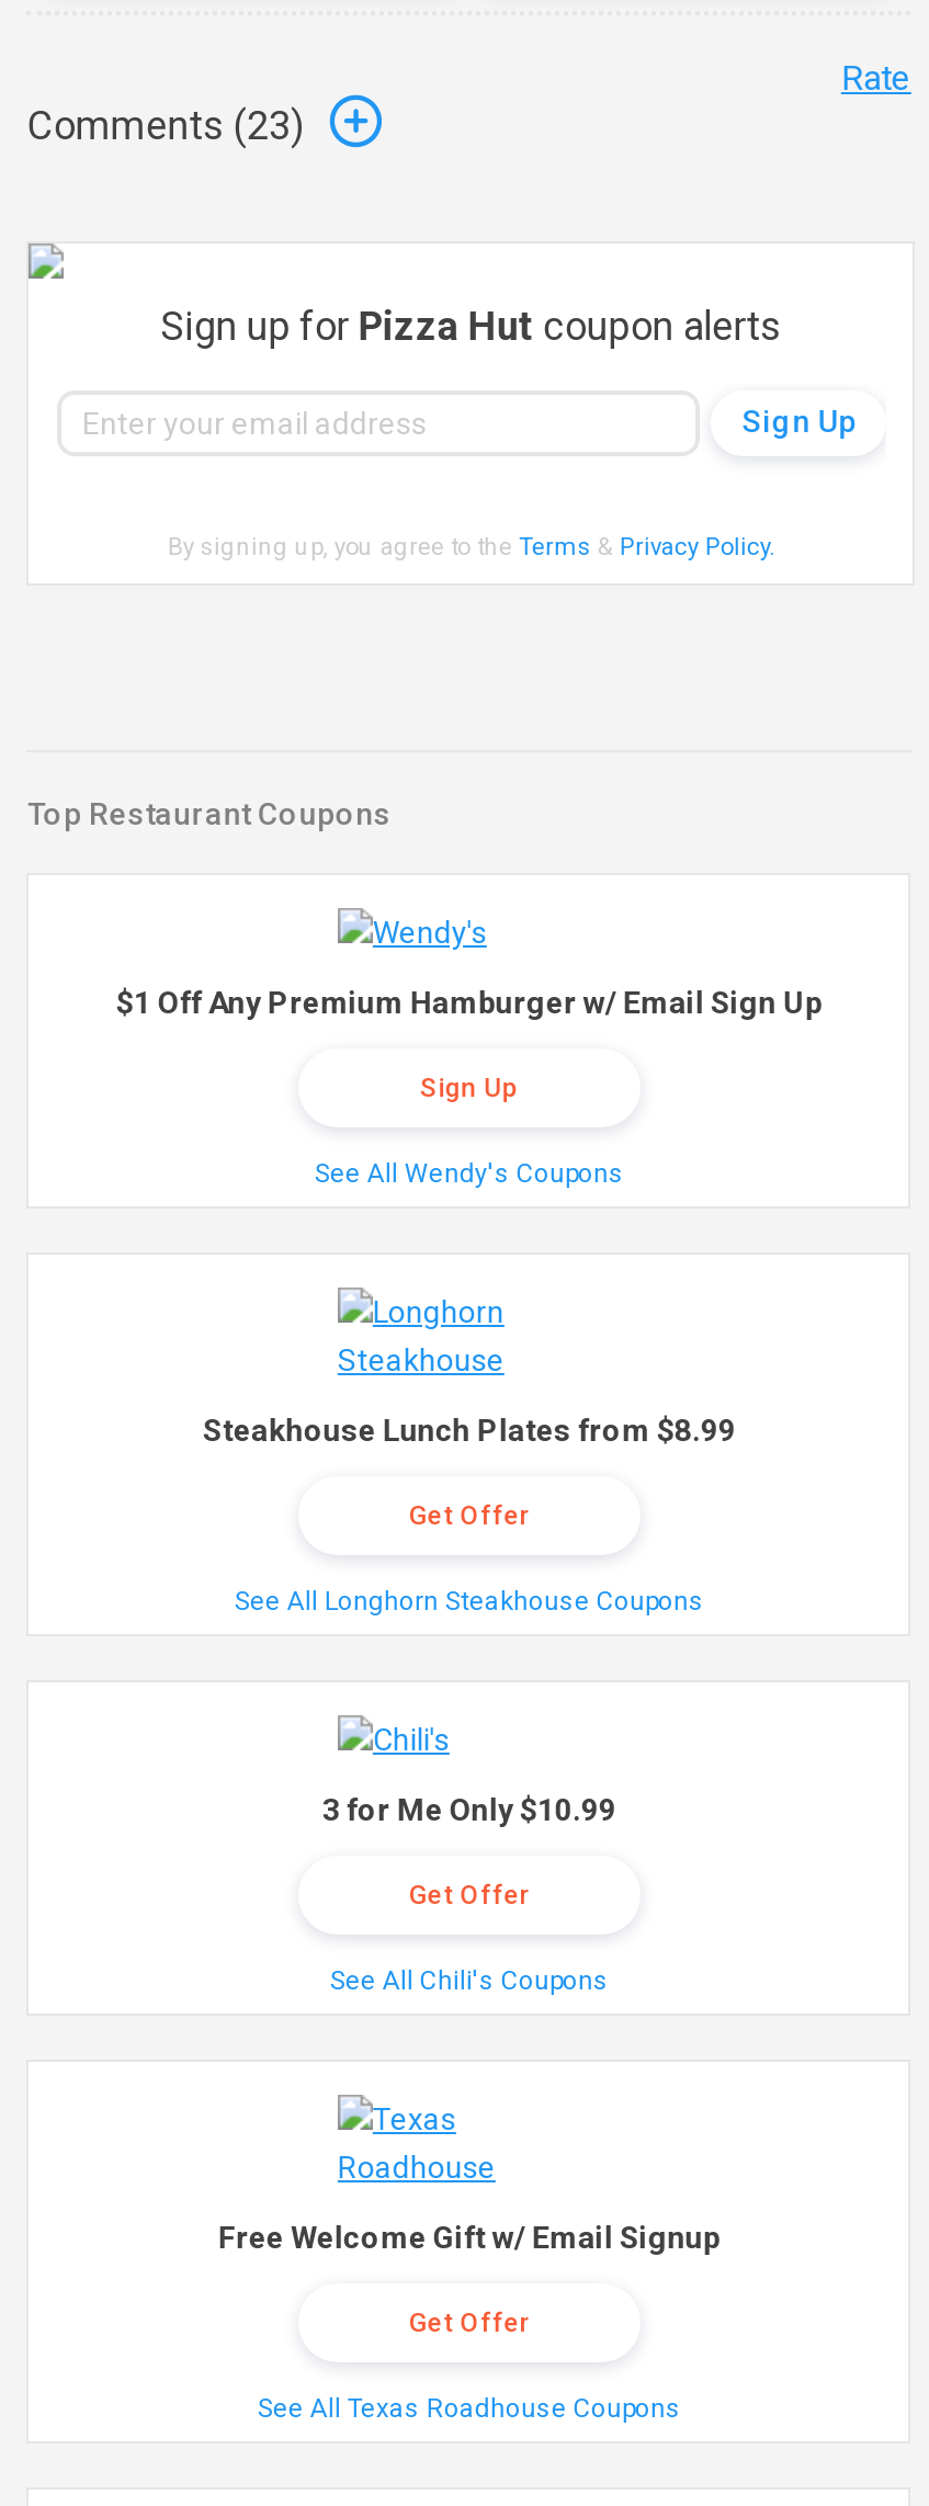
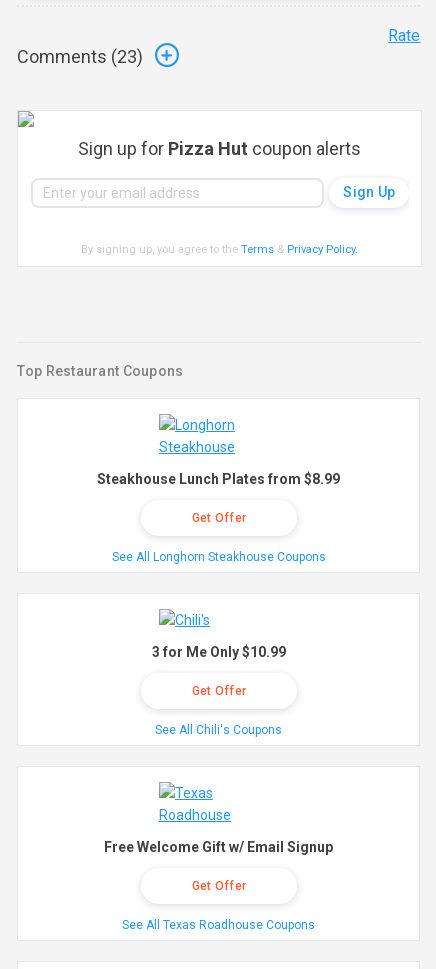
- $1 Off Any Premium Hamburger w/ Email Sign Up
- Sign Up
- See All Wendy's Coupons
